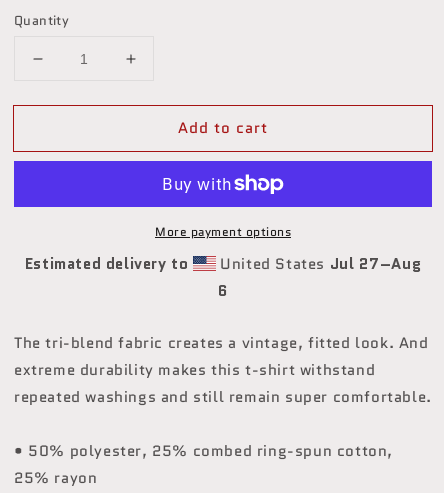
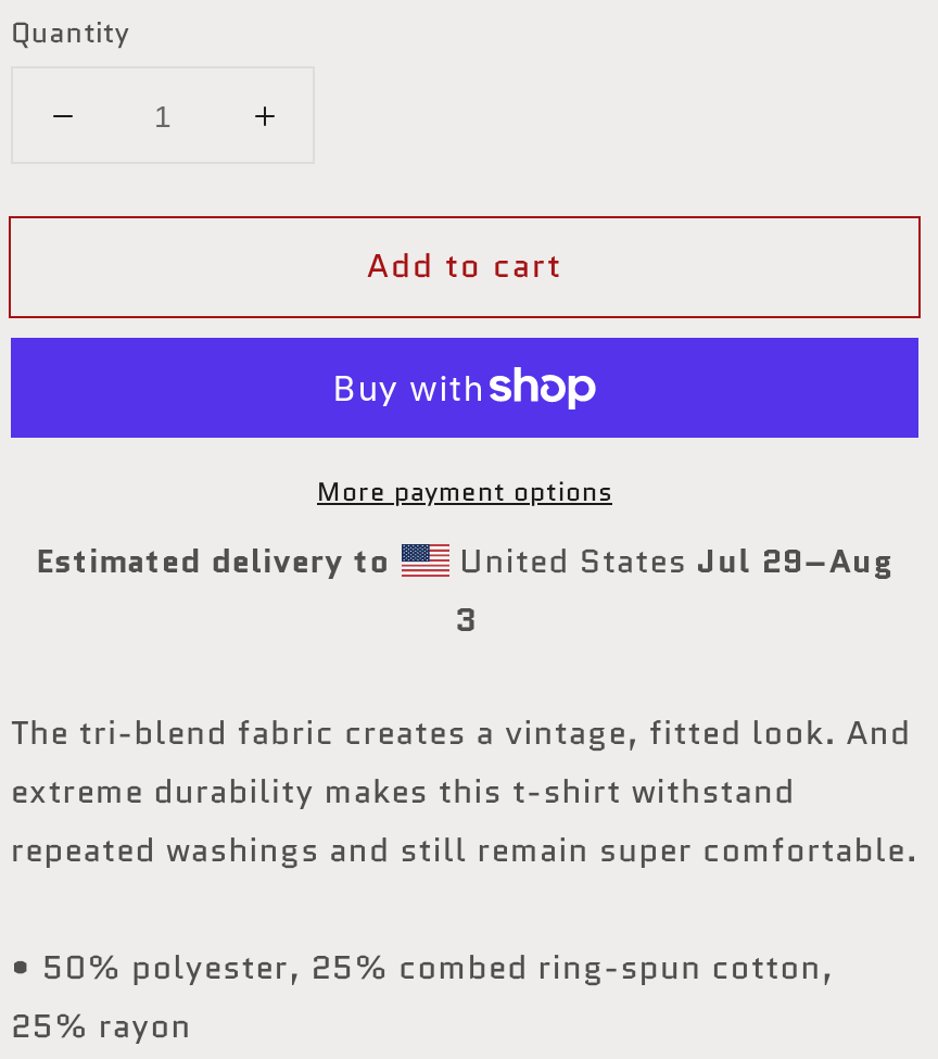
- United States Jul 27–Aug
+ United States Jul 29–Aug

- 6
+ 3
